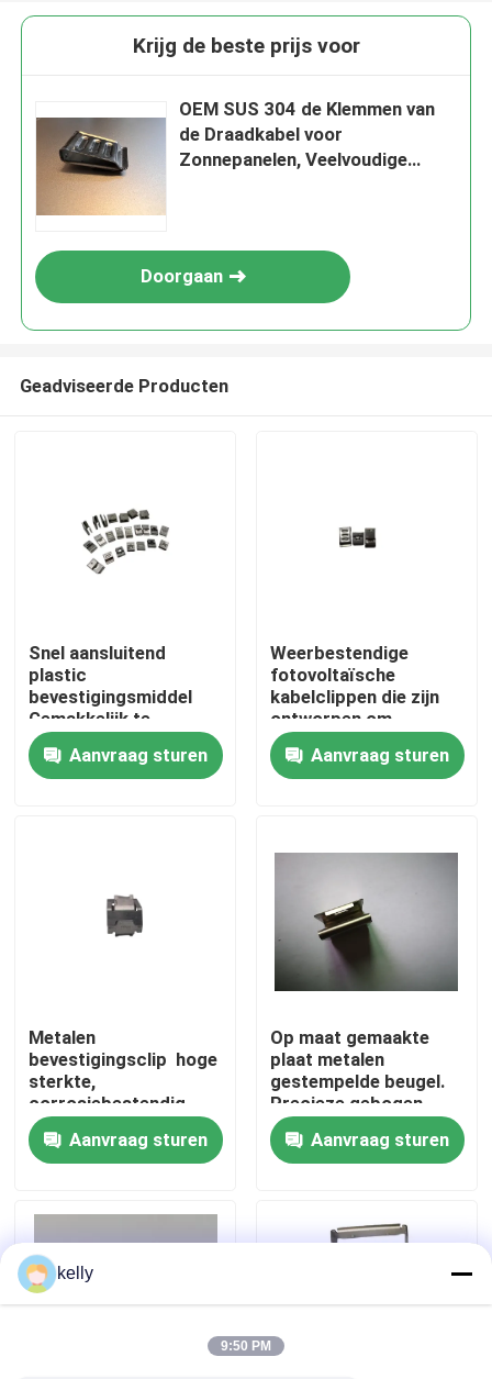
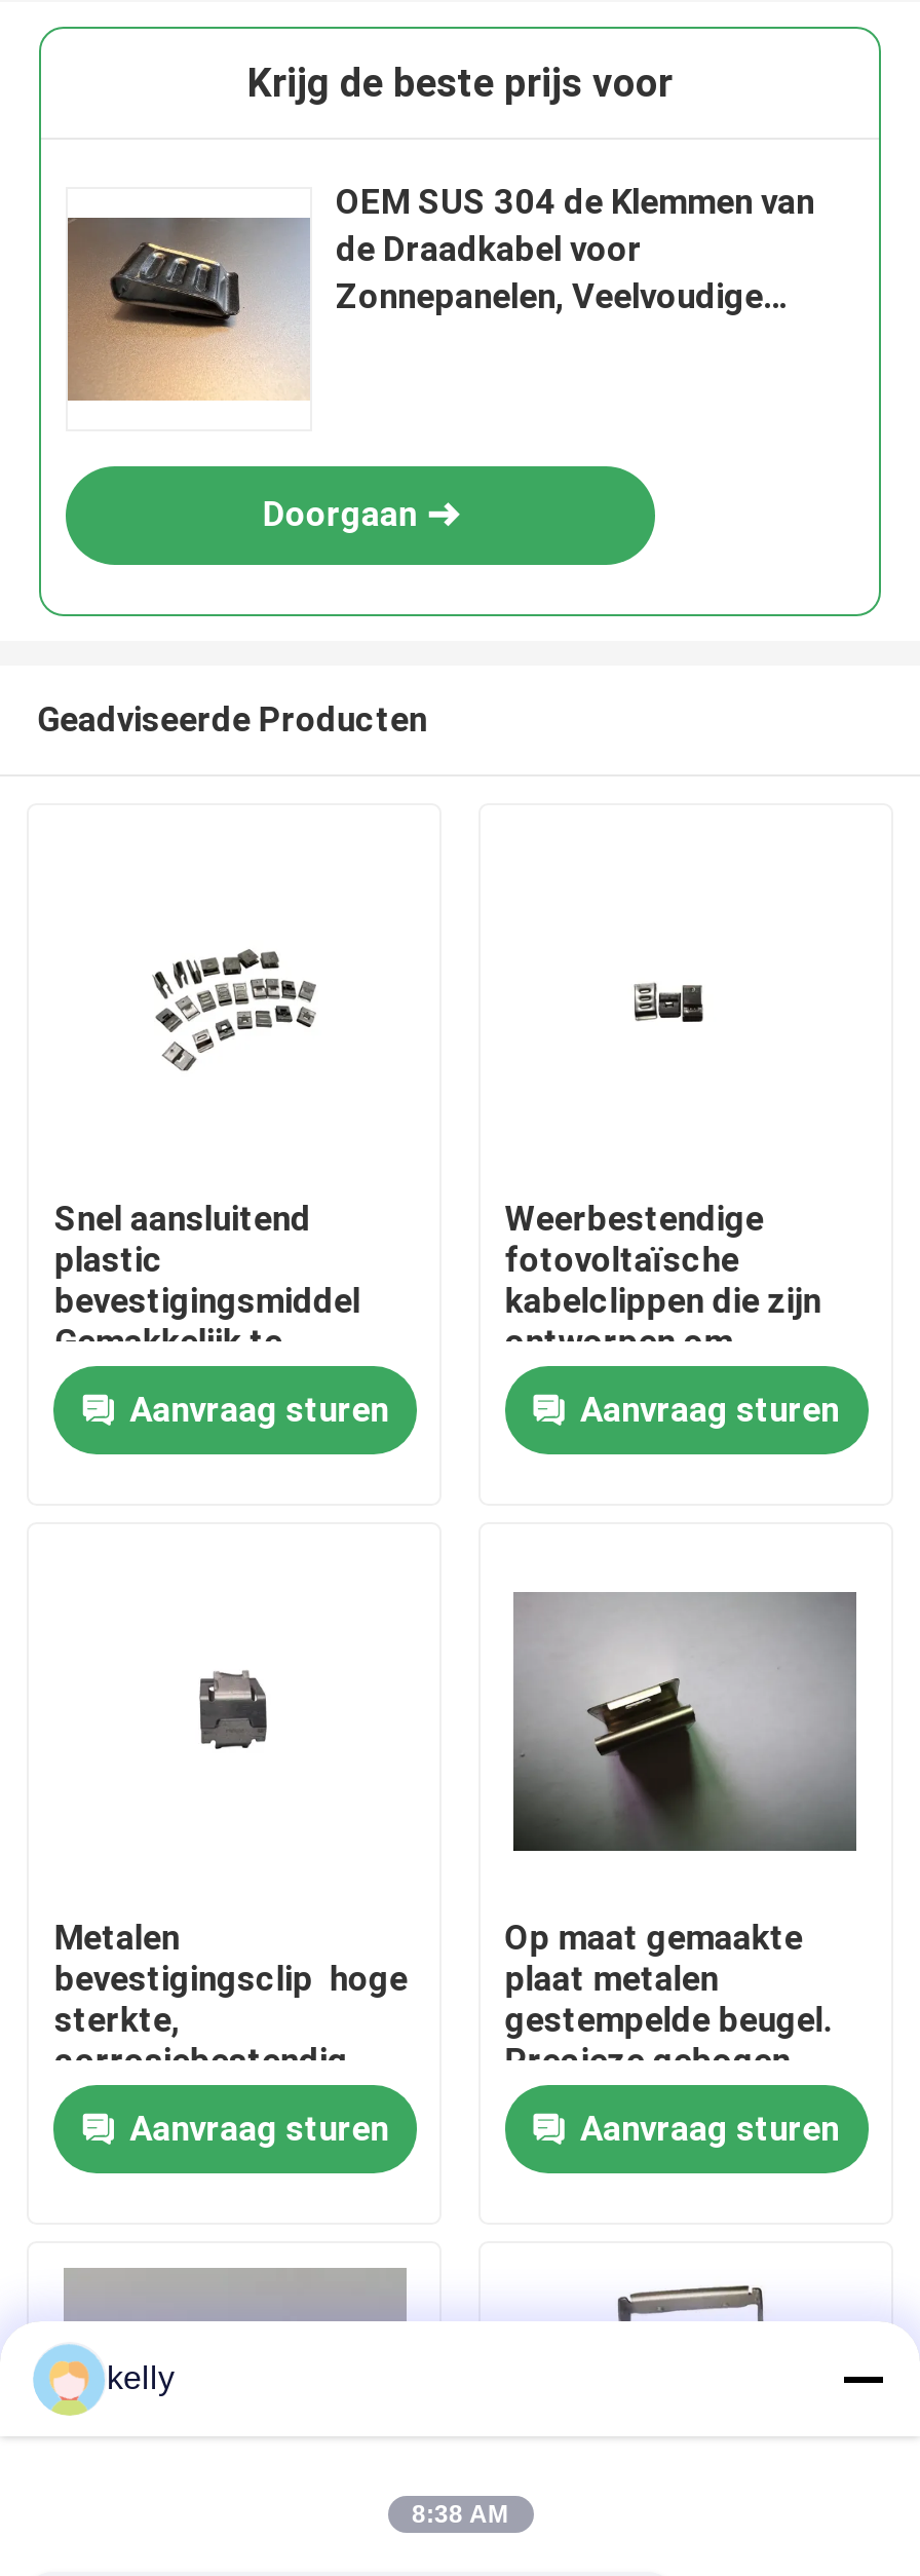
- 9:50 PM
+ 8:38 AM
